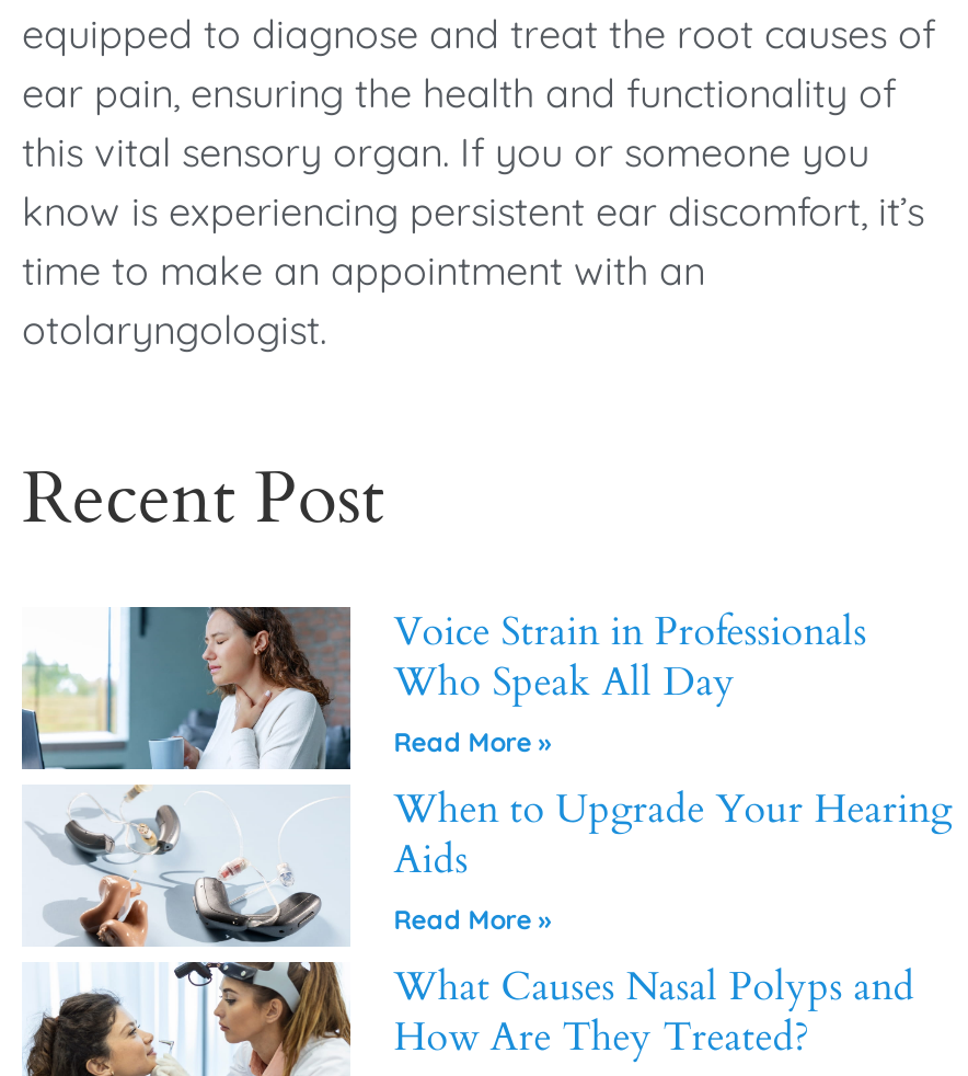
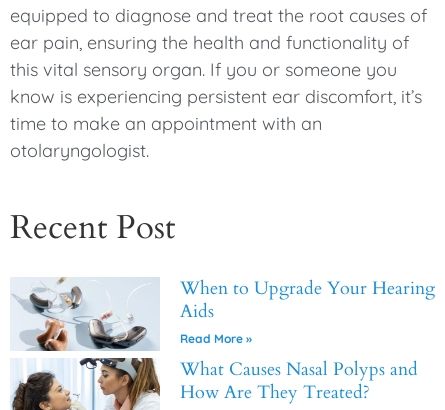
- [image]
- Voice Strain in Professionals
- Who Speak All Day
- Read More »
